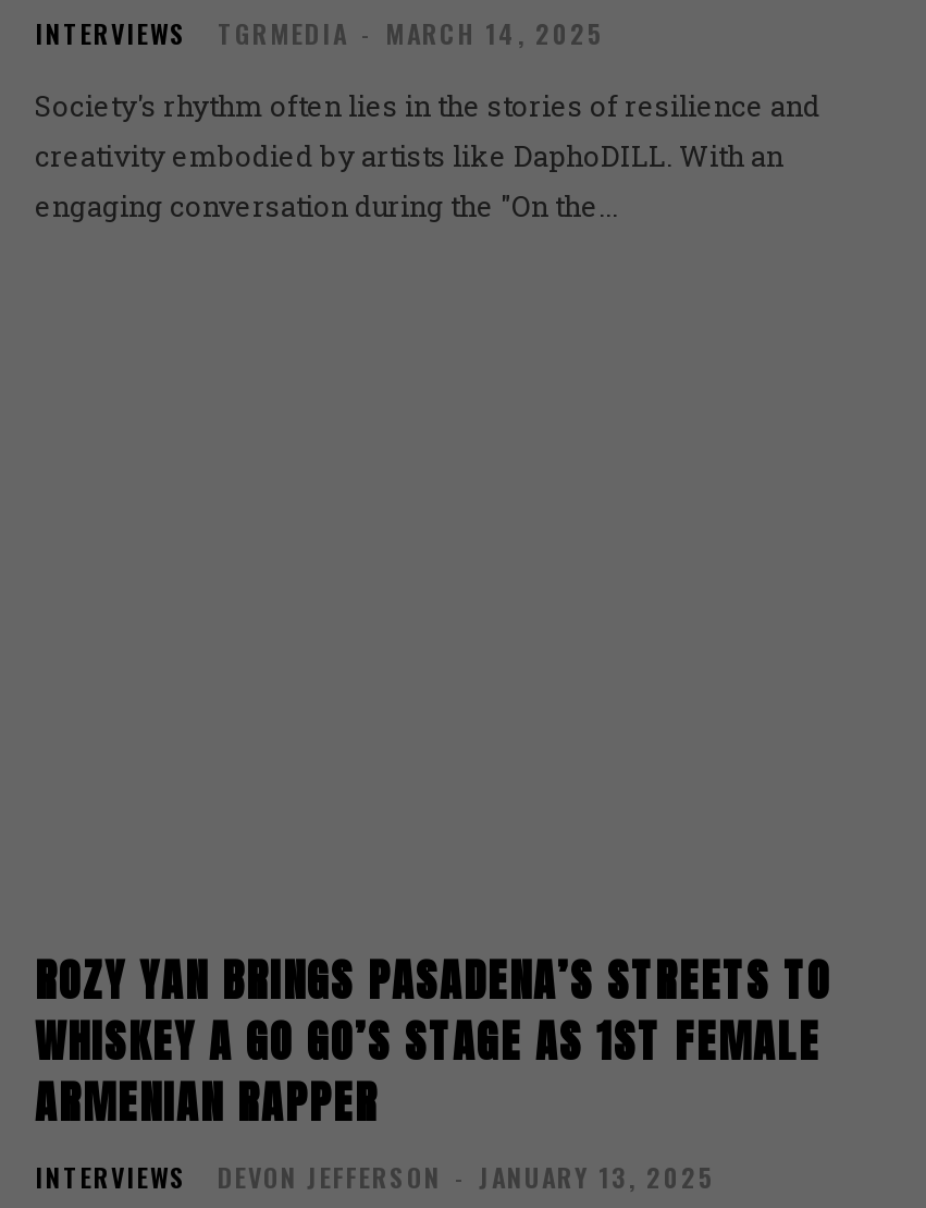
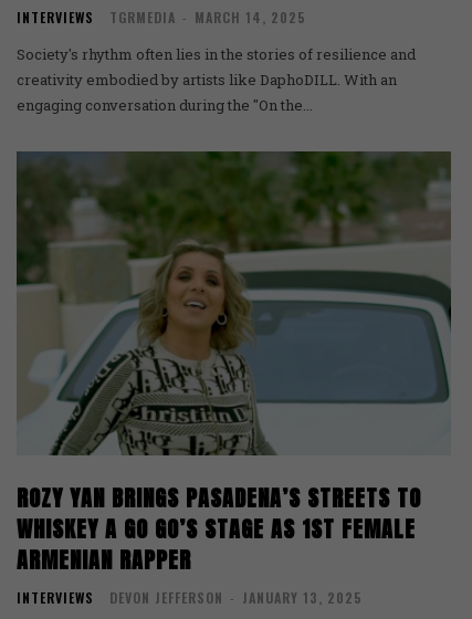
+ [image]
